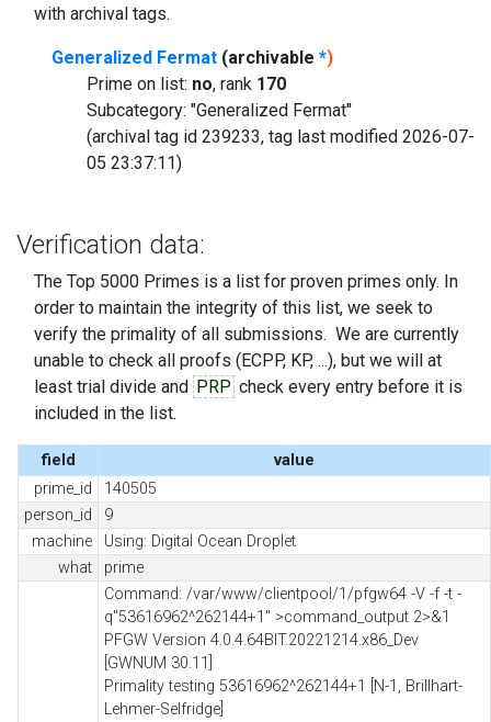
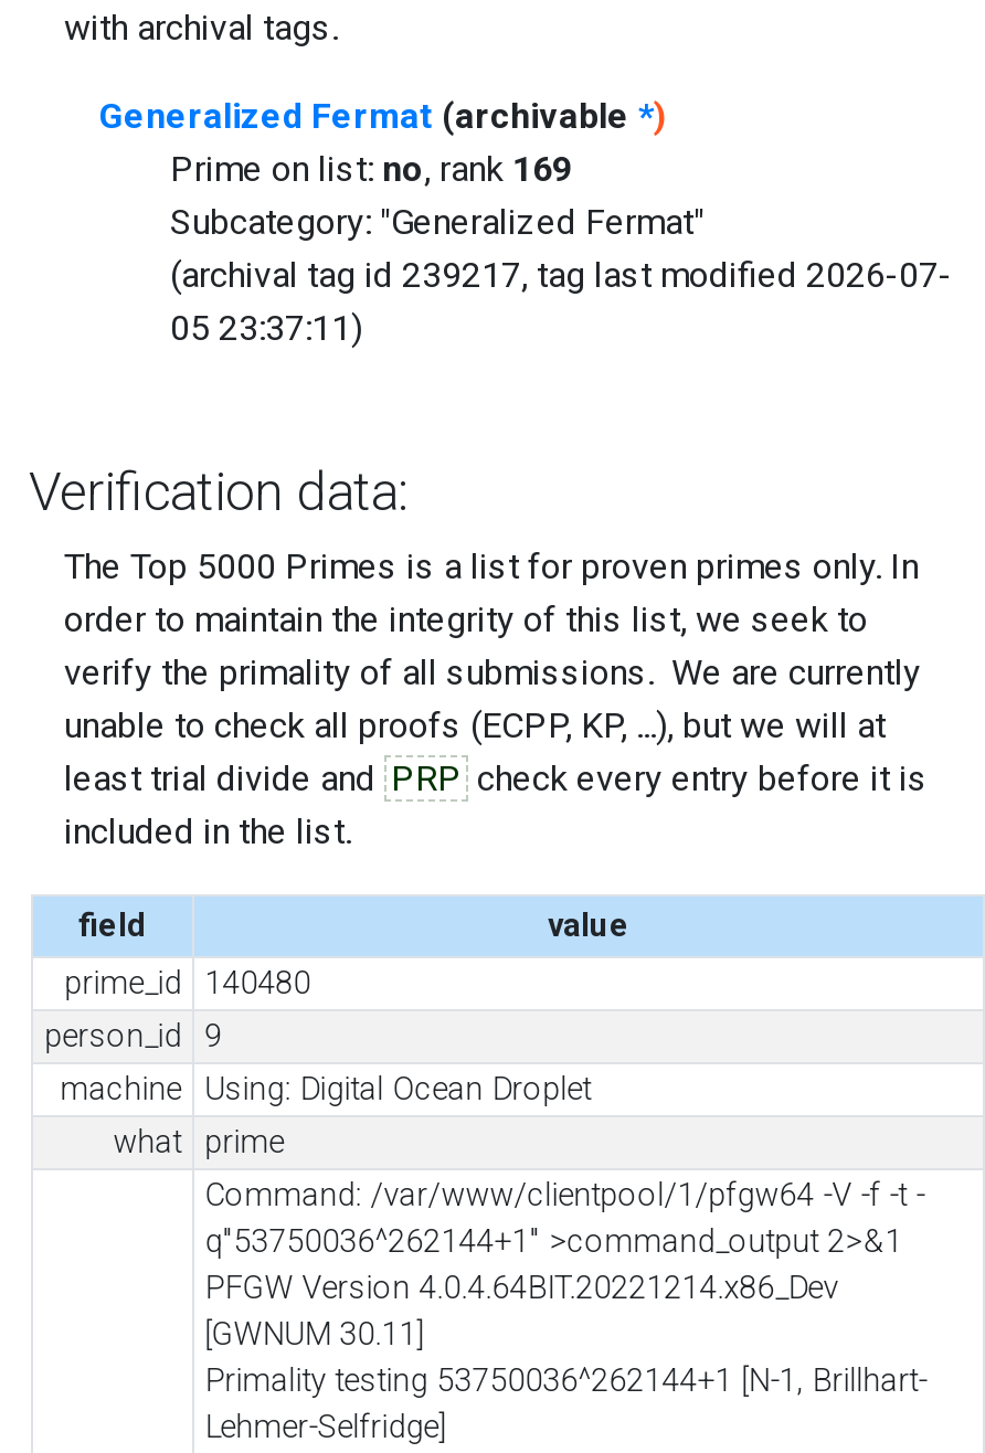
- Prime on list: no, rank 170
+ Prime on list: no, rank 169

- (archival tag id 239233, tag last modified 2026-07-
+ (archival tag id 239217, tag last modified 2026-07-

- prime_id 140505
+ prime_id 140480

- q"53616962^262144+1" >command_output 2>&1
+ q"53750036^262144+1" >command_output 2>&1

- Primality testing 53616962^262144+1 [N-1, Brillhart-
+ Primality testing 53750036^262144+1 [N-1, Brillhart-
